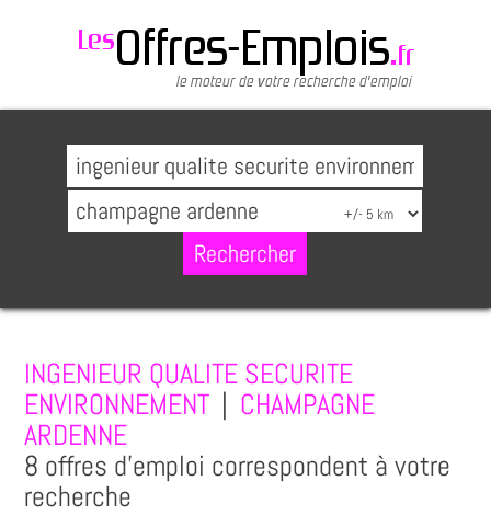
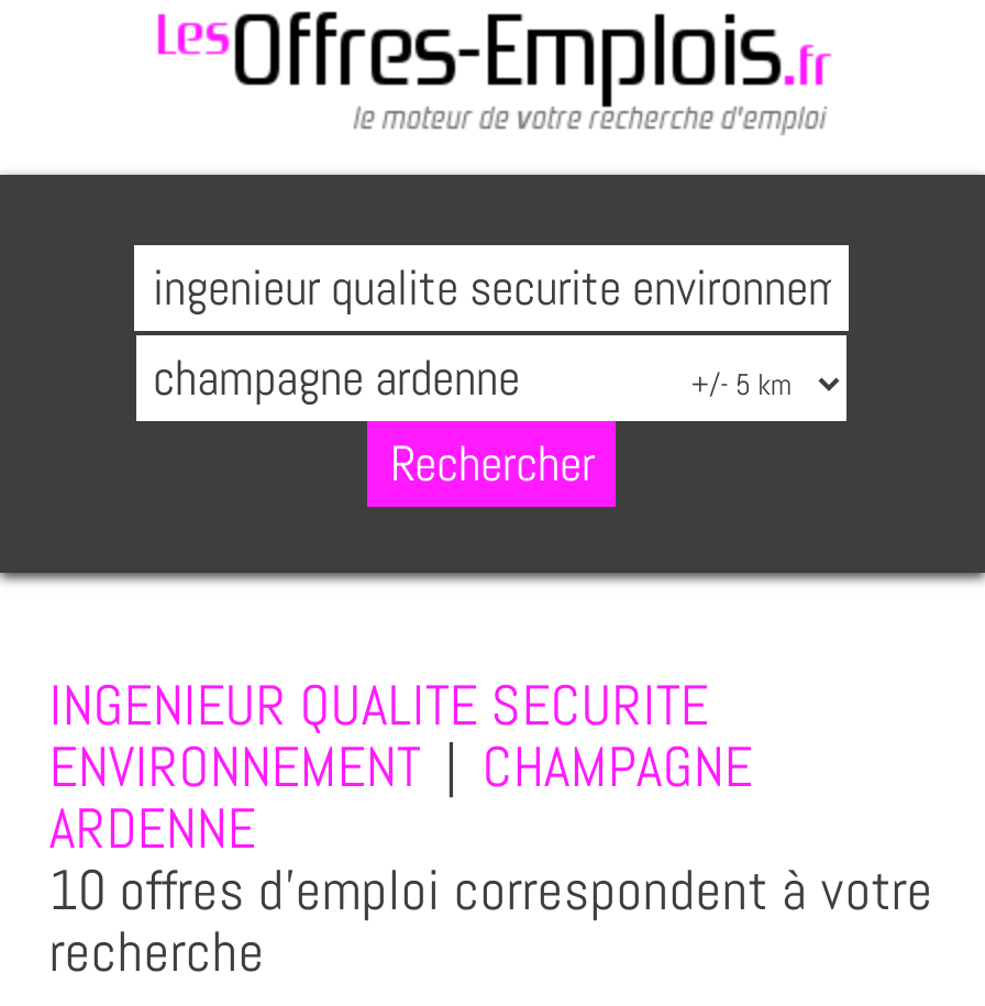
- 8 offres d'emploi correspondent à votre
+ 10 offres d'emploi correspondent à votre
